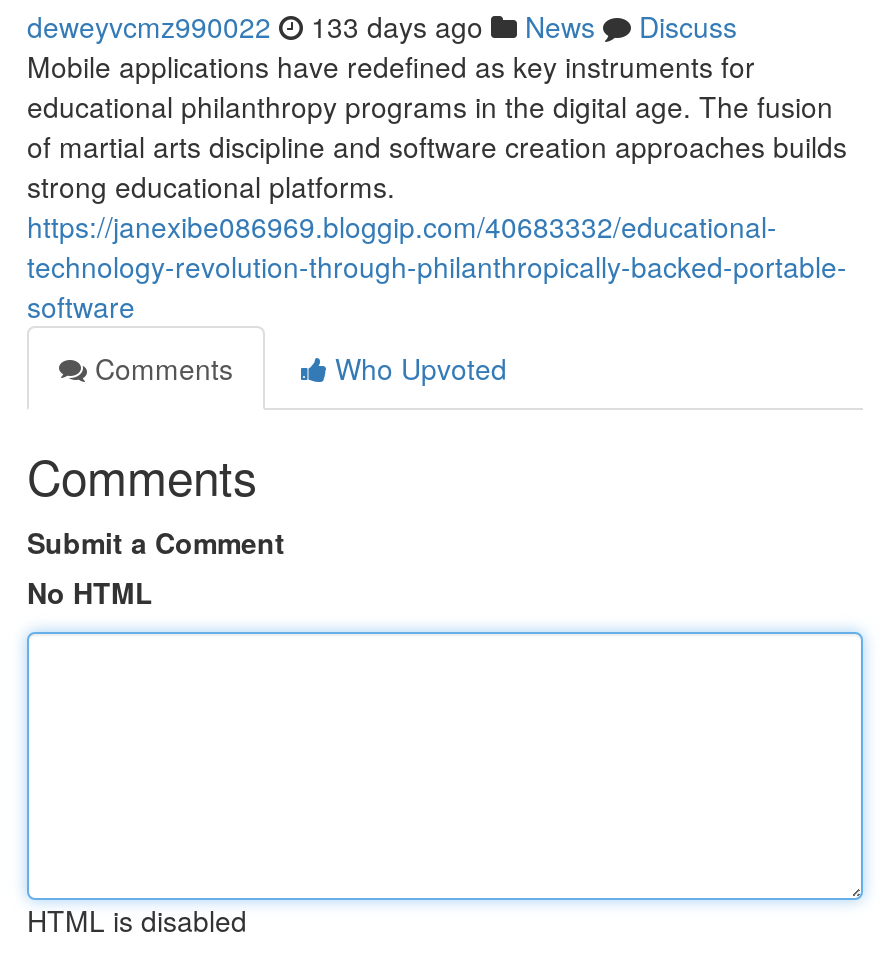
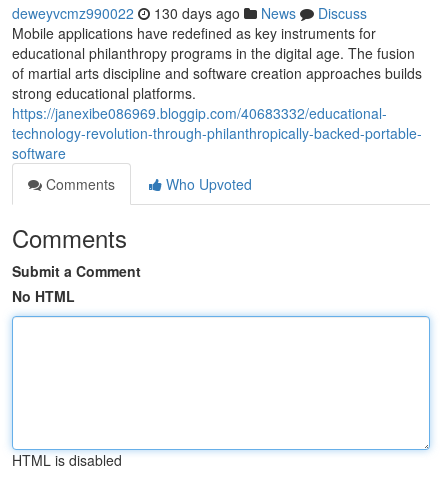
- deweyvcmz990022 133 days ago News Discuss
+ deweyvcmz990022 130 days ago News Discuss
